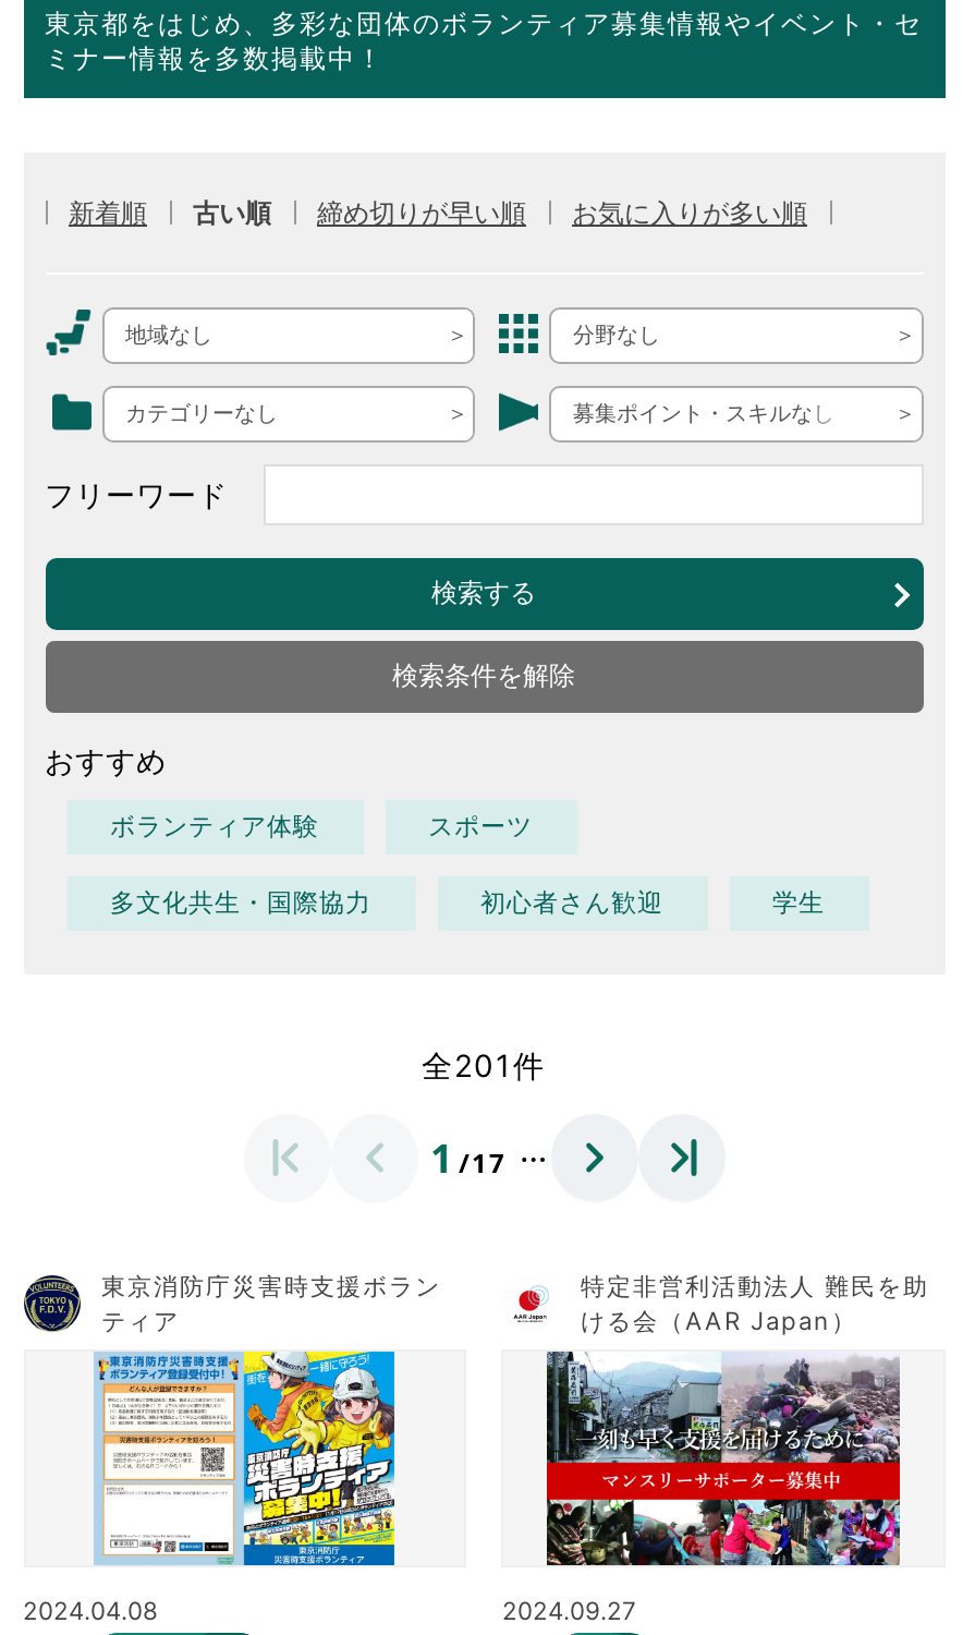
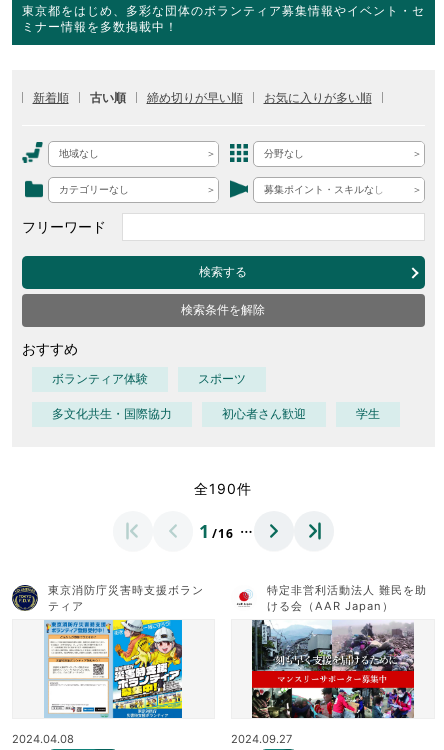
- 全201件
+ 全190件

- 1 /17 …
+ 1 /16 …
